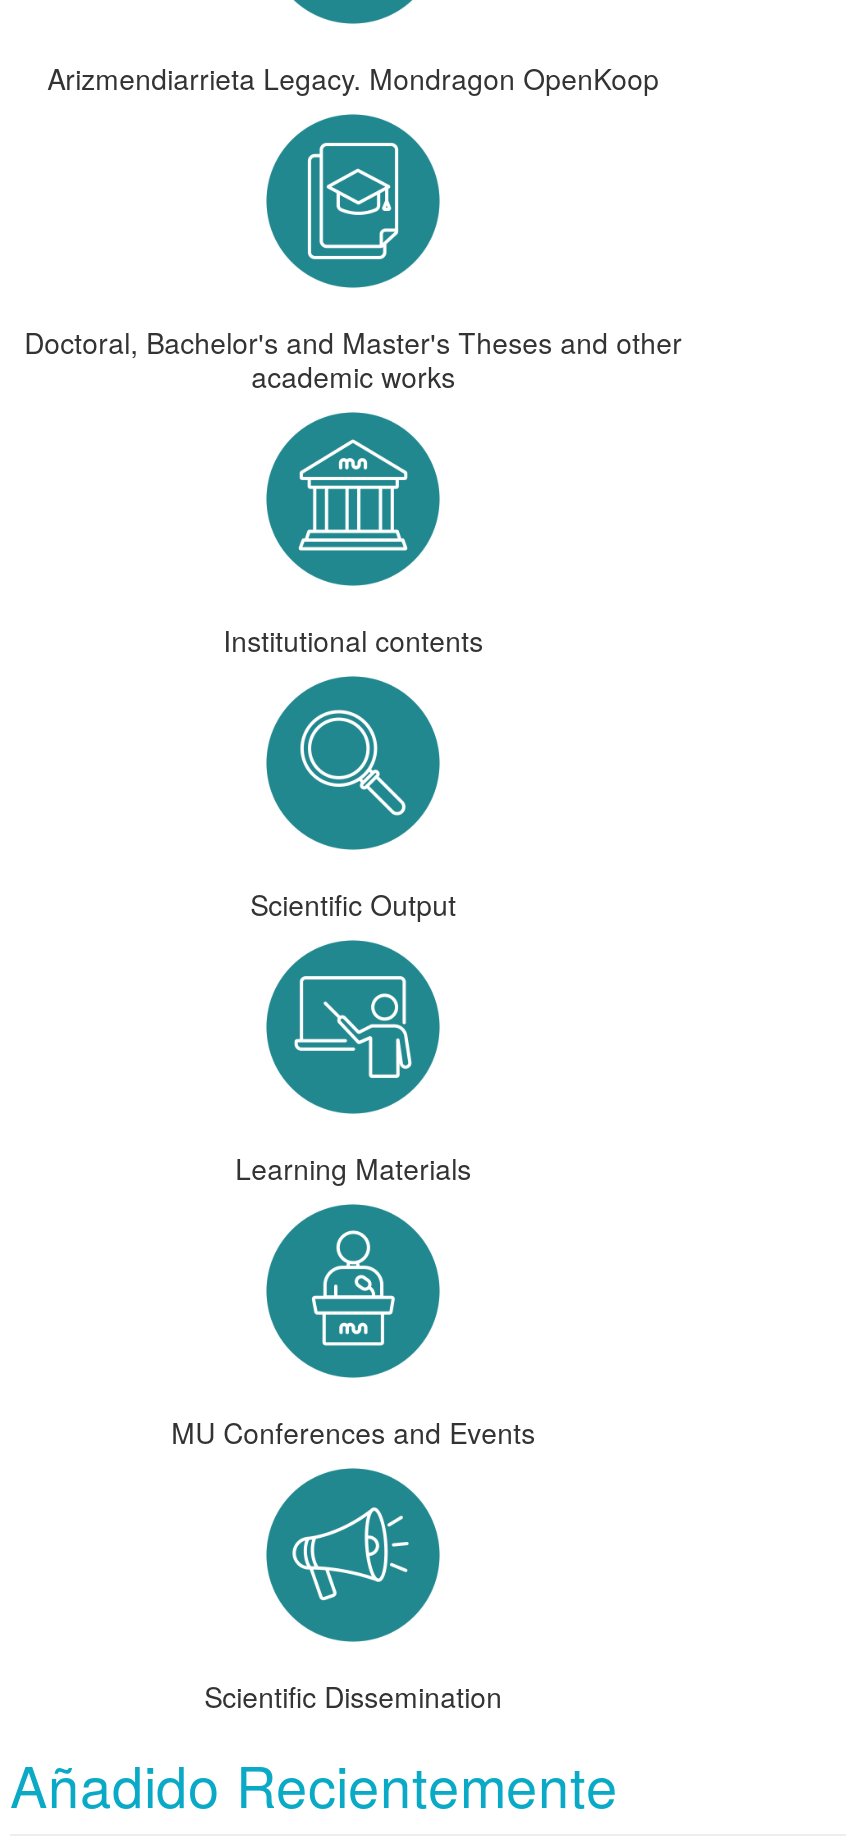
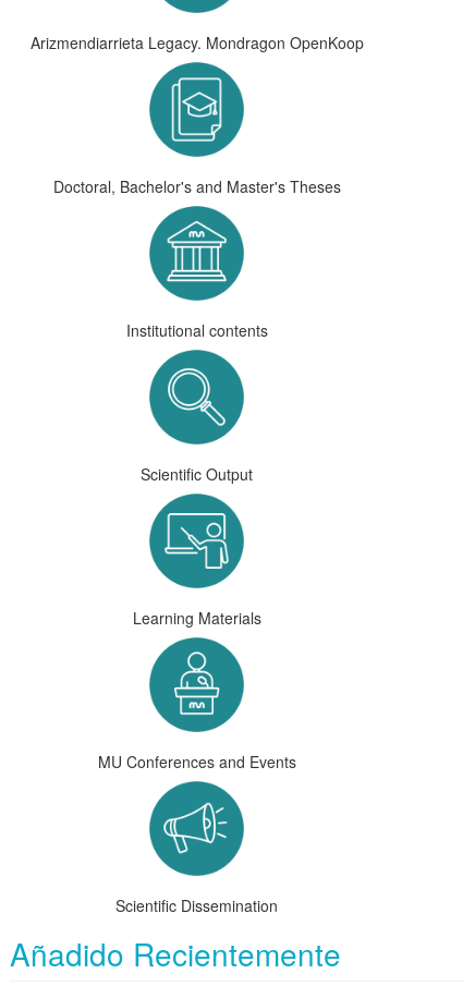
- Doctoral, Bachelor's and Master's Theses and other
- academic works
+ Doctoral, Bachelor's and Master's Theses
